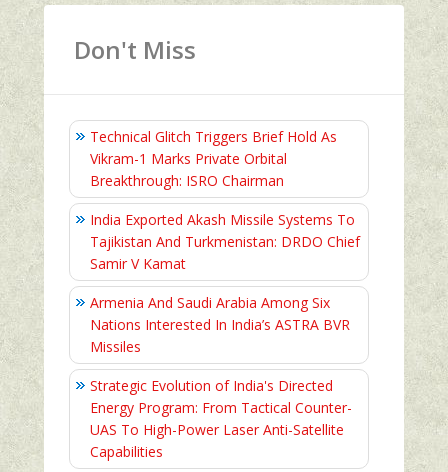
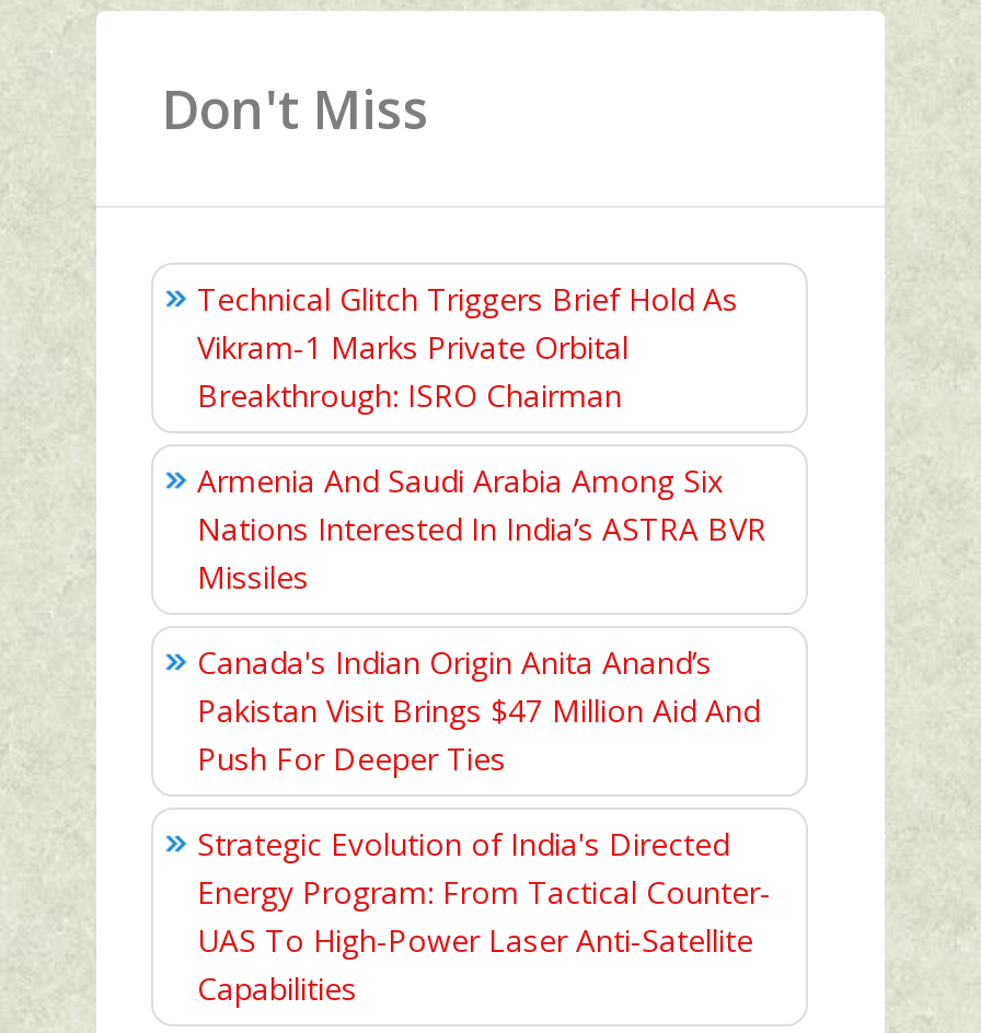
- India Exported Akash Missile Systems To
- Tajikistan And Turkmenistan: DRDO Chief
- Samir V Kamat

moved up: Armenia And Saudi Arabia Among Six | Nations Interested In India’s ASTRA BVR | Missiles

+ Canada's Indian Origin Anita Anand’s
+ Pakistan Visit Brings $47 Million Aid And
+ Push For Deeper Ties
